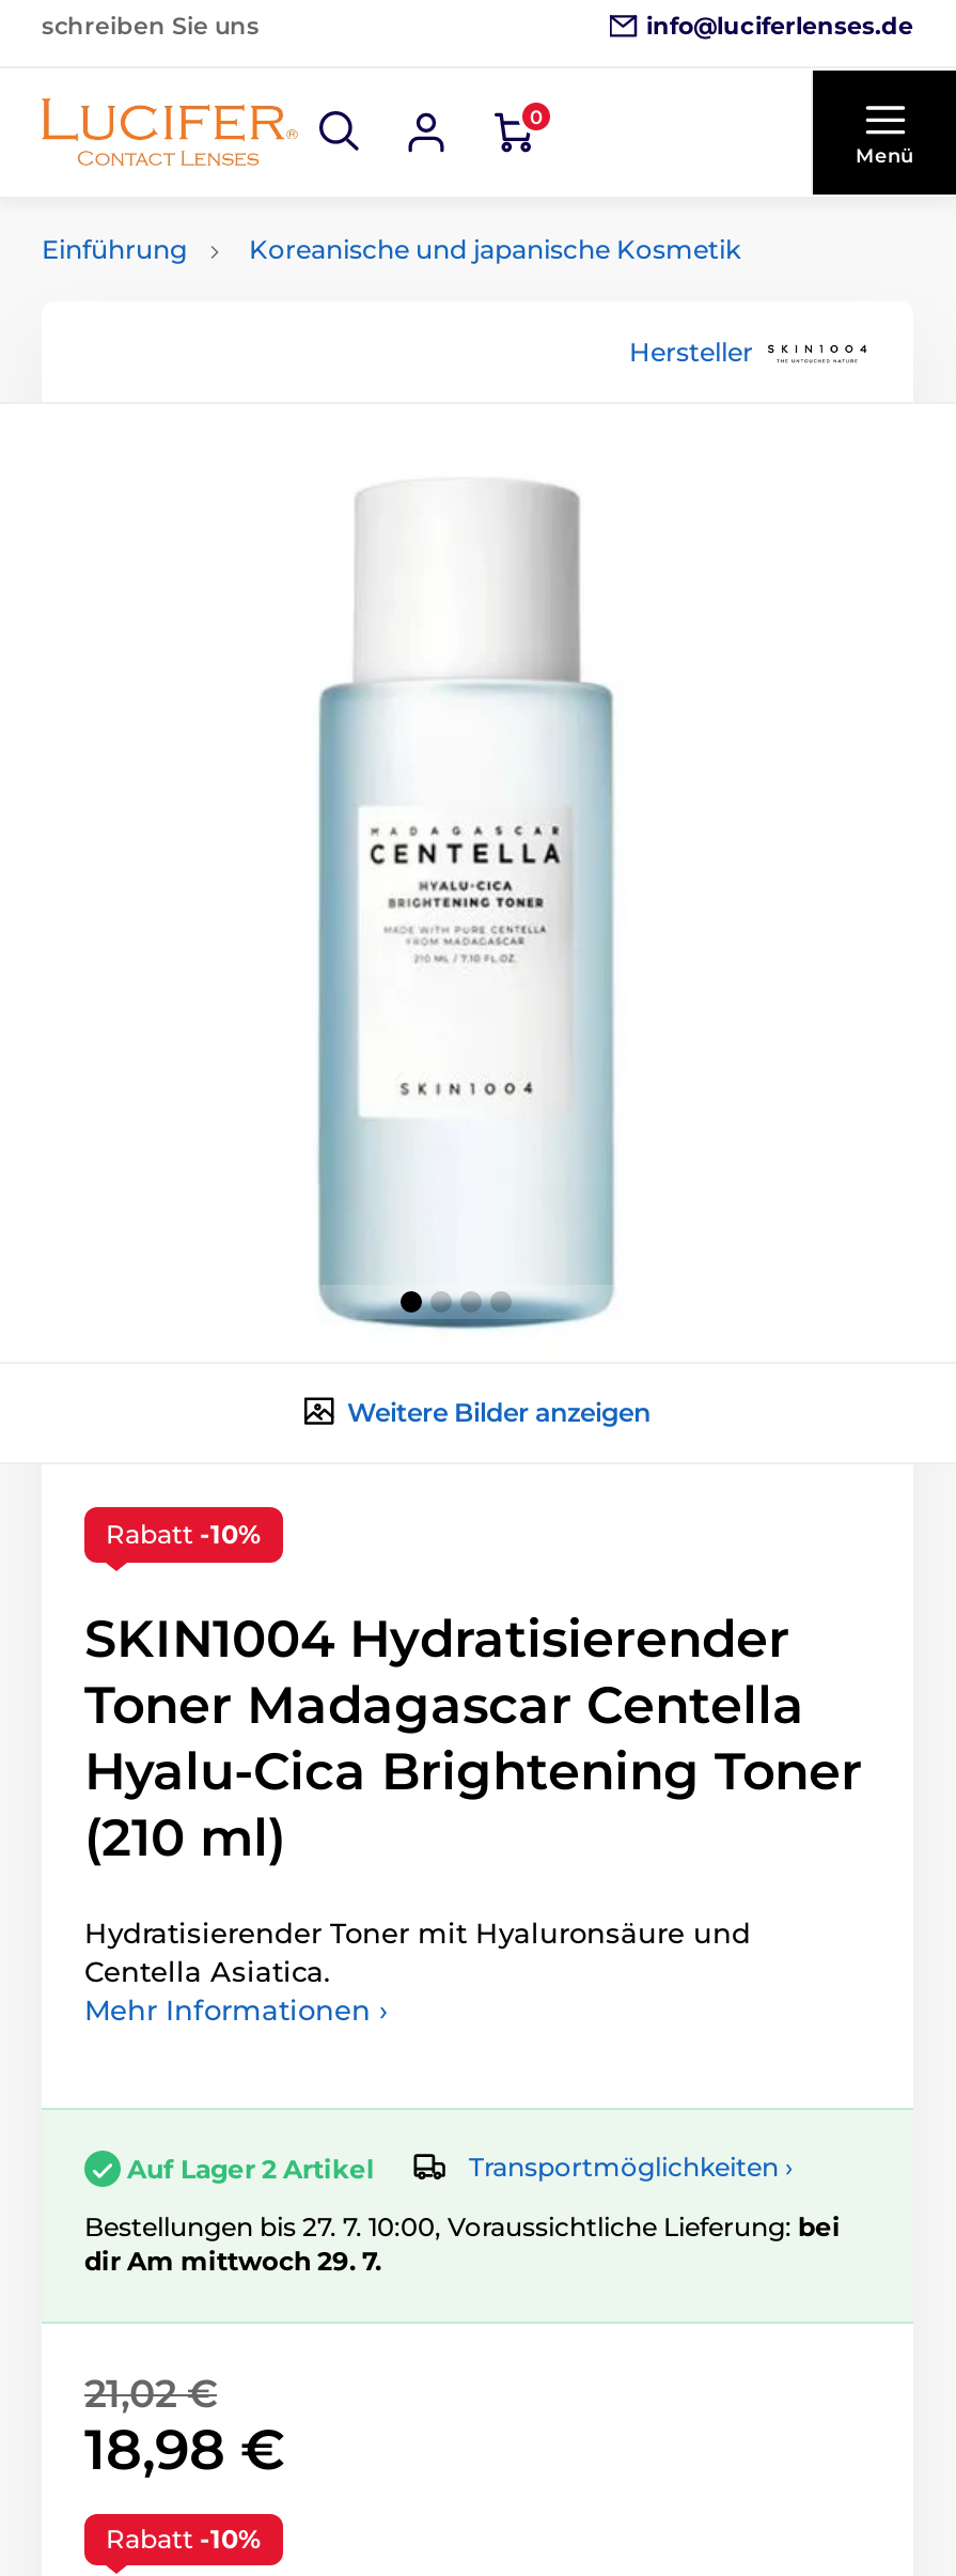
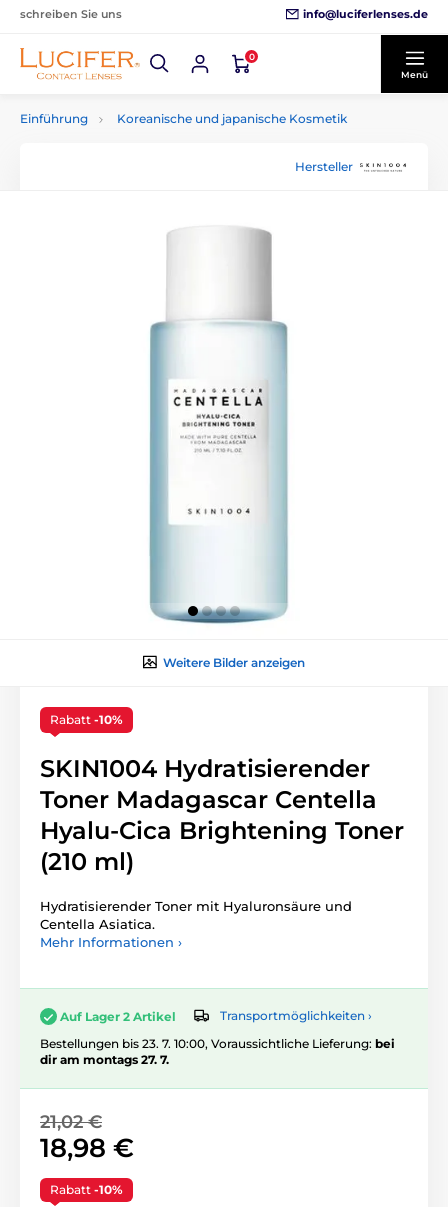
- Bestellungen bis 27. 7. 10:00, Voraussichtliche Lieferung: bei
+ Bestellungen bis 23. 7. 10:00, Voraussichtliche Lieferung: bei

- dir Am mittwoch 29. 7.
+ dir am montags 27. 7.
